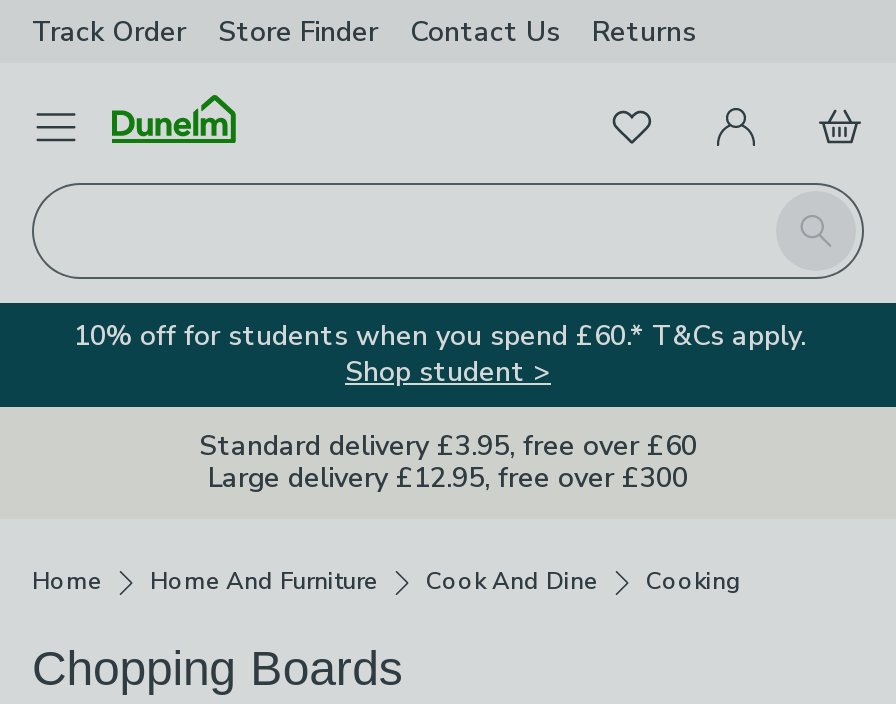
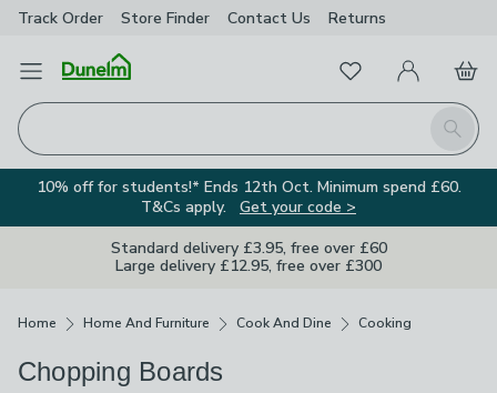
- 10% off for students when you spend £60.* T&Cs apply.
- Shop student >
+ 10% off for students!* Ends 12th Oct. Minimum spend £60.
+ T&Cs apply. Get your code >
